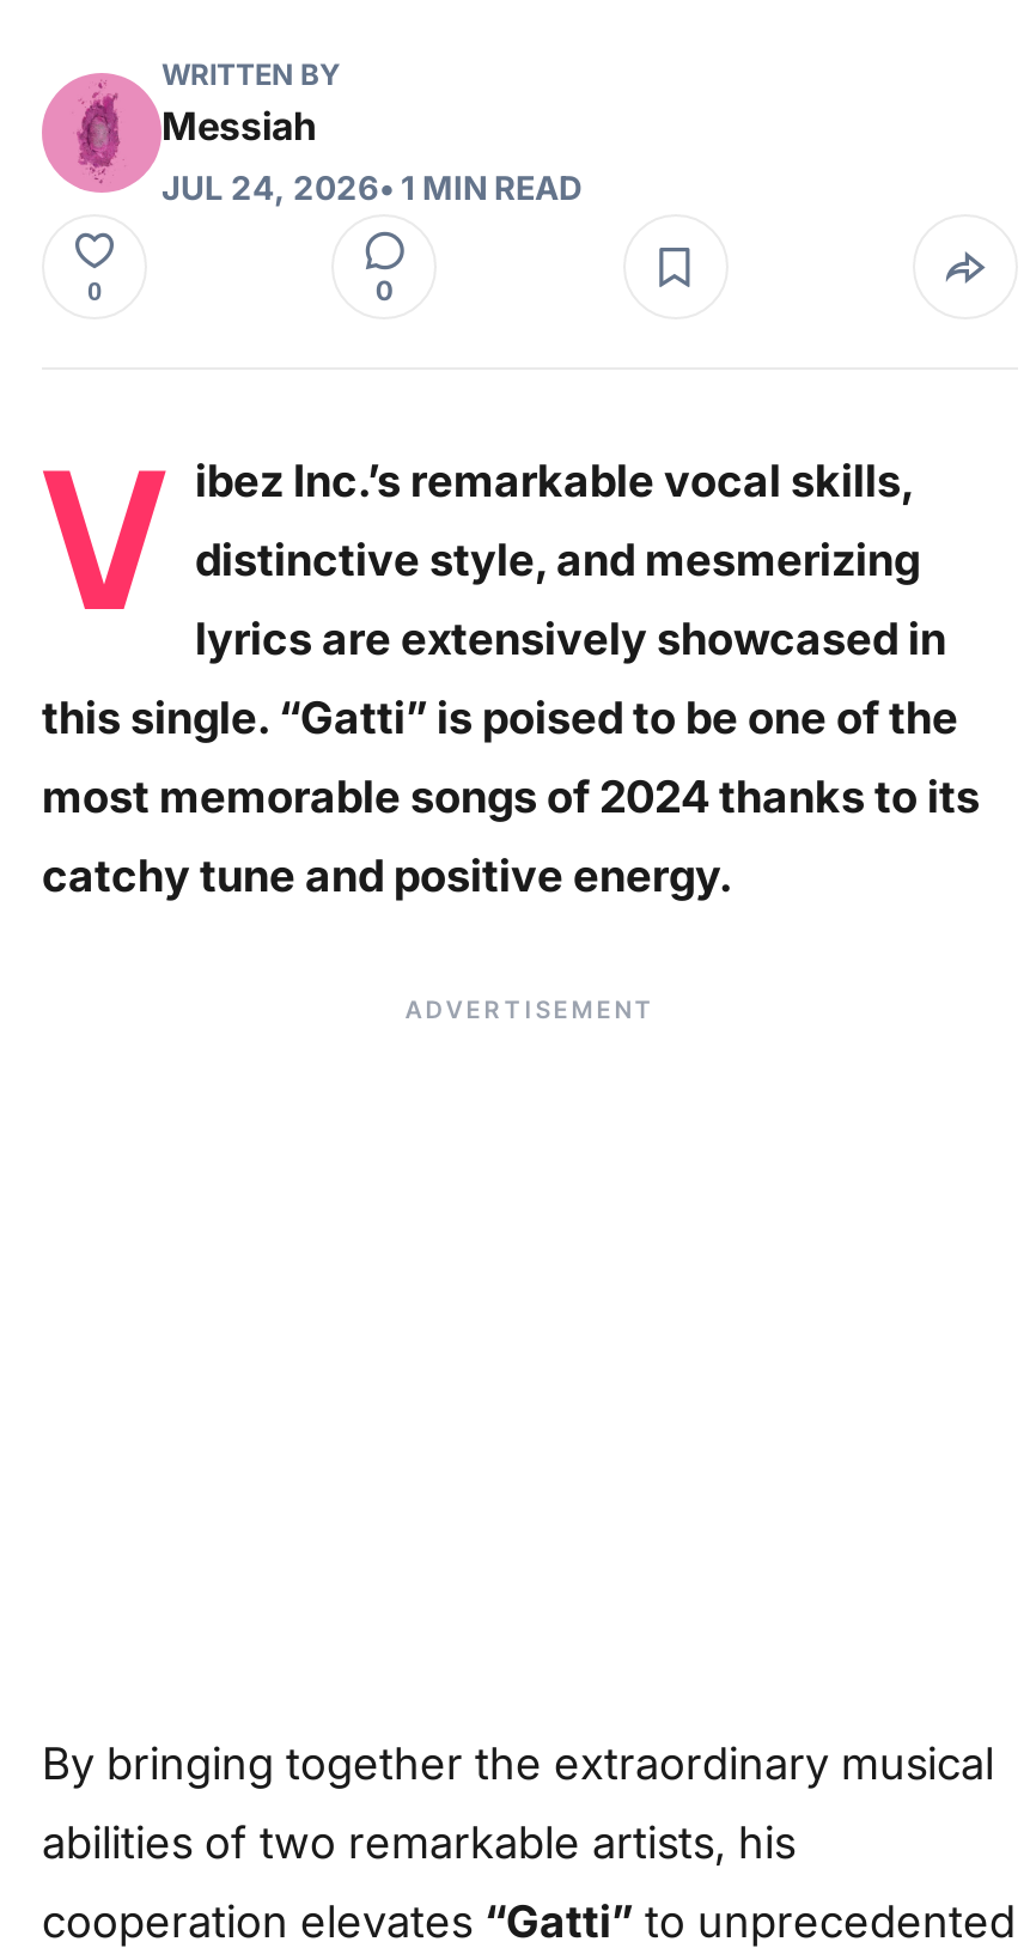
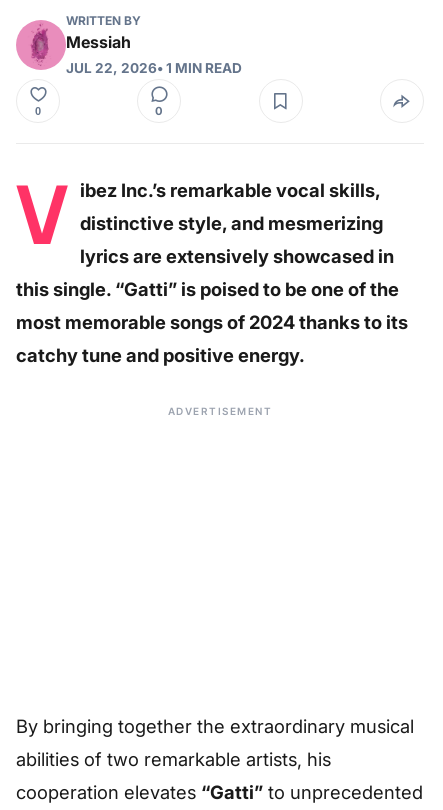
- JUL 24, 2026• 1 MIN READ
+ JUL 22, 2026• 1 MIN READ
